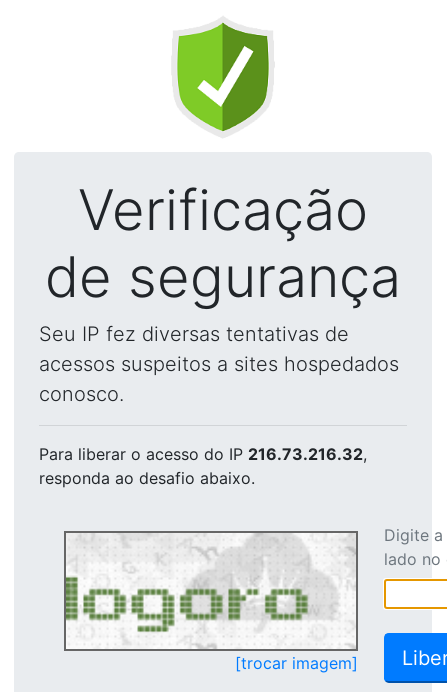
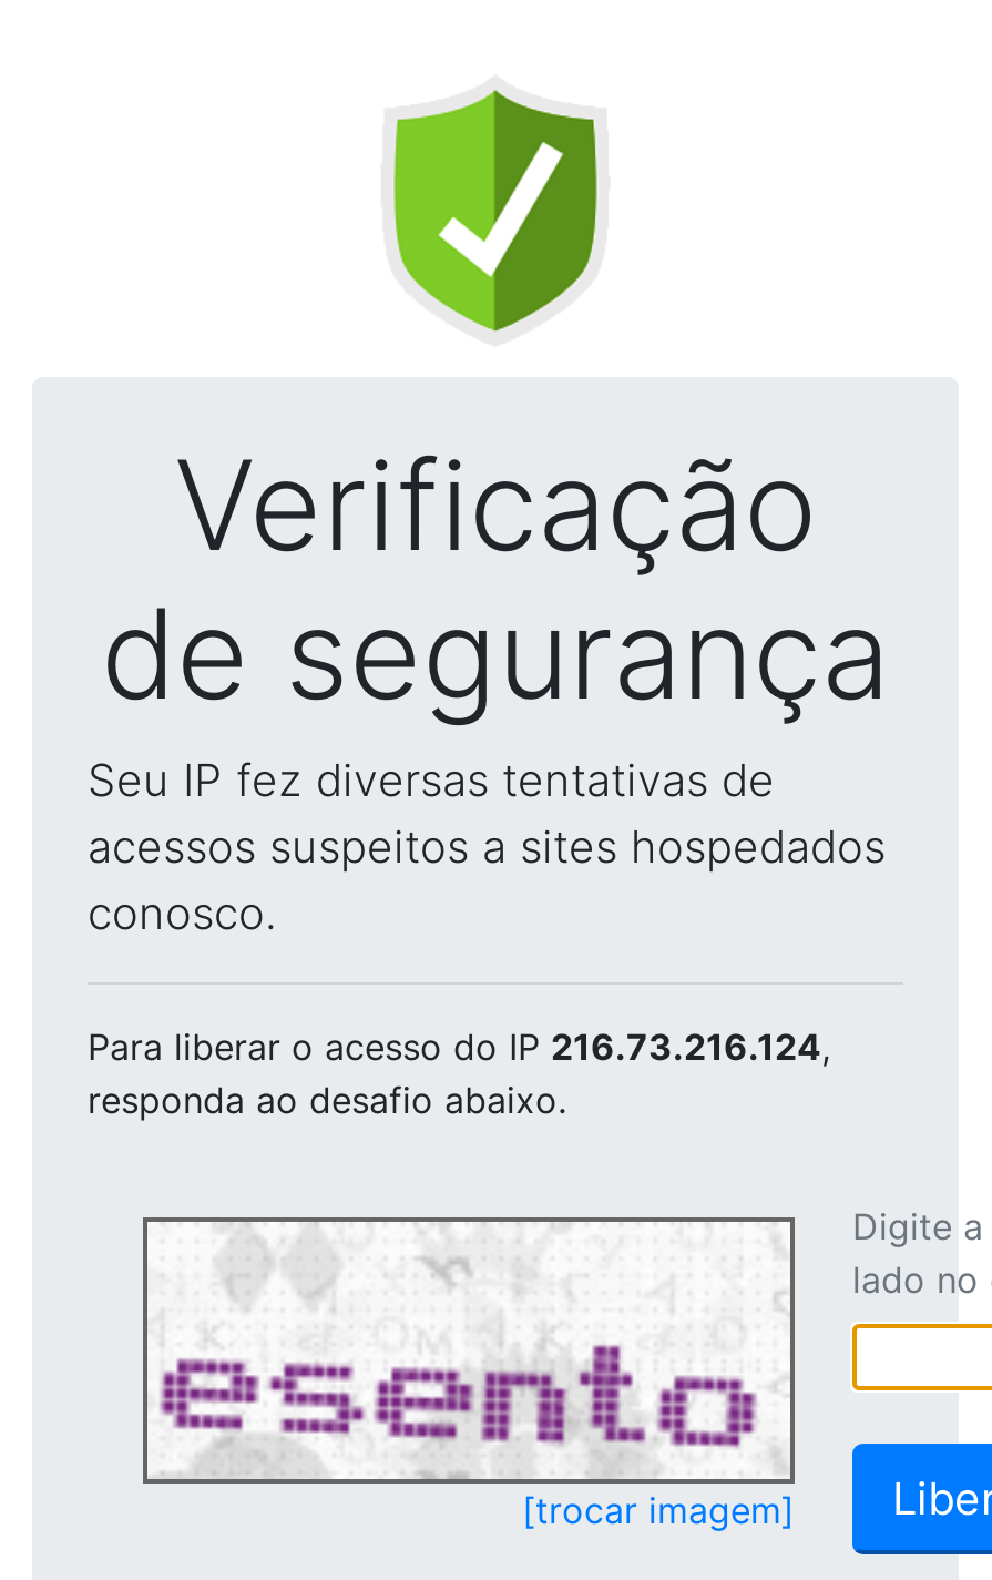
- Para liberar o acesso do IP 216.73.216.32,
+ Para liberar o acesso do IP 216.73.216.124,

- [image]
+ [image]
